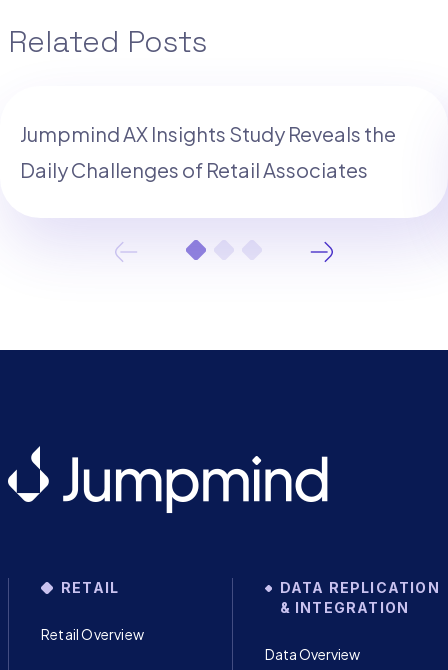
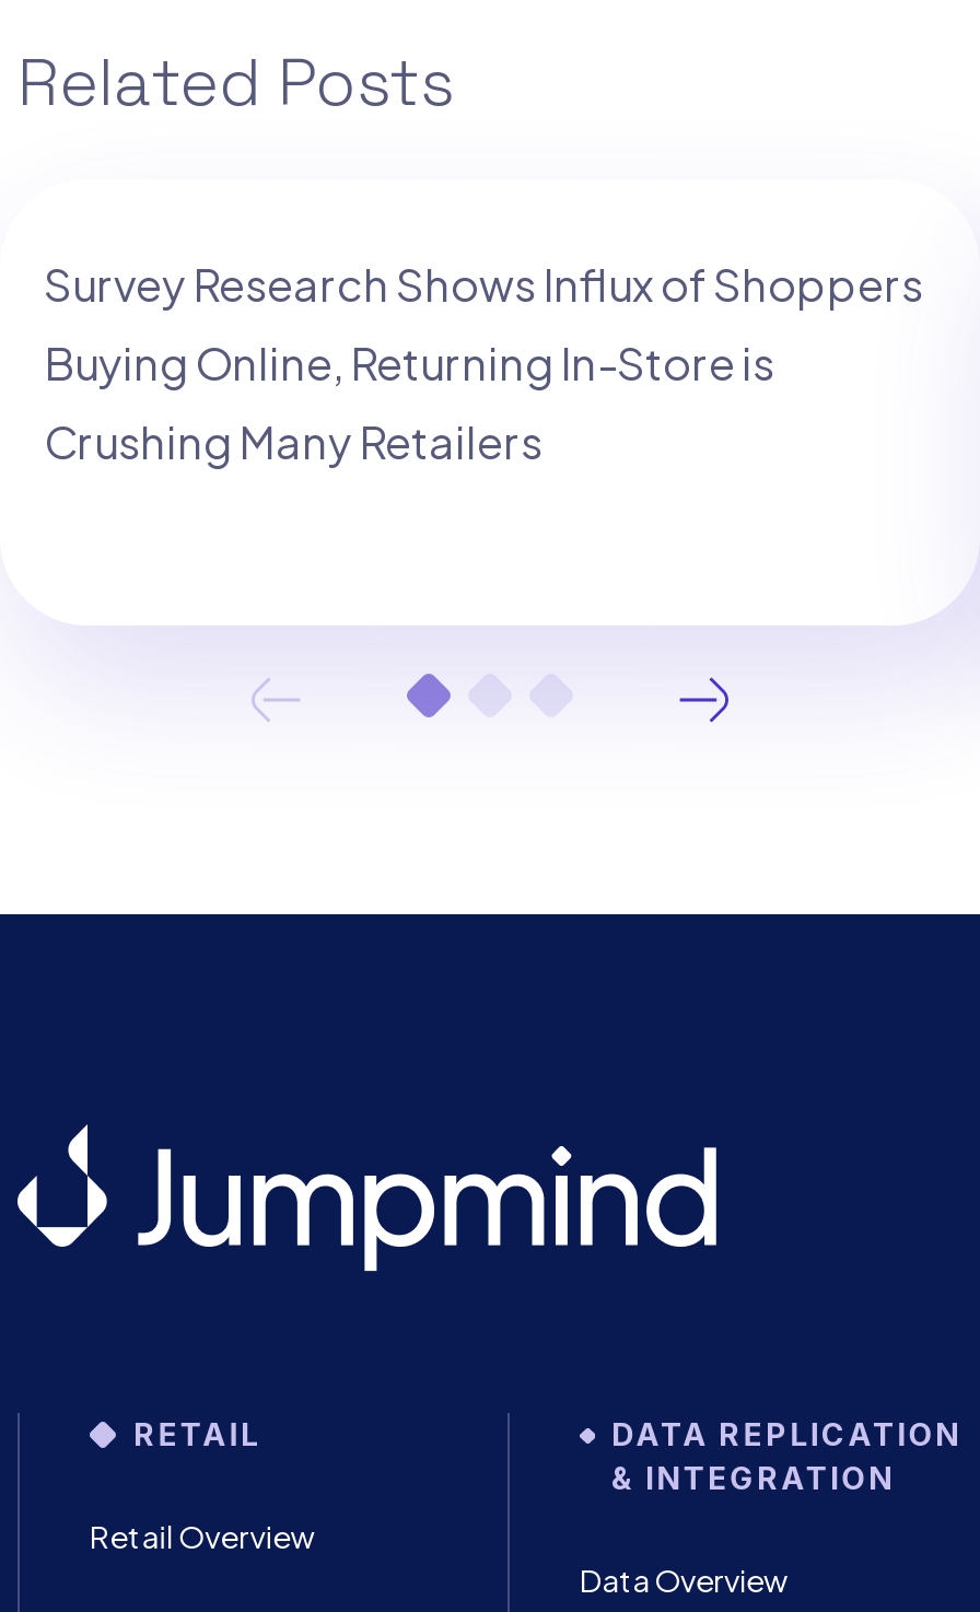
- Jumpmind AX Insights Study Reveals the
- Daily Challenges of Retail Associates
+ Survey Research Shows Influx of Shoppers
+ Buying Online, Returning In-Store is
+ Crushing Many Retailers
